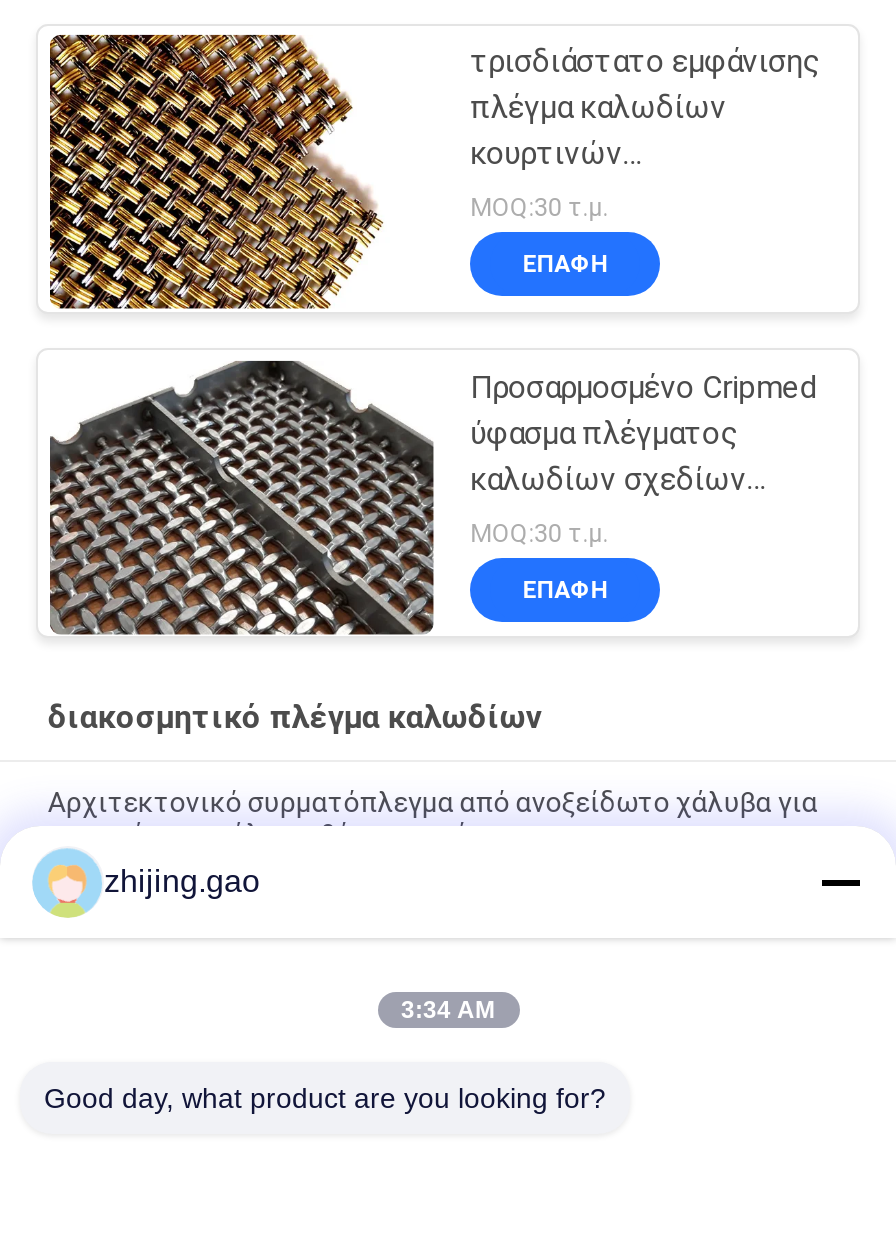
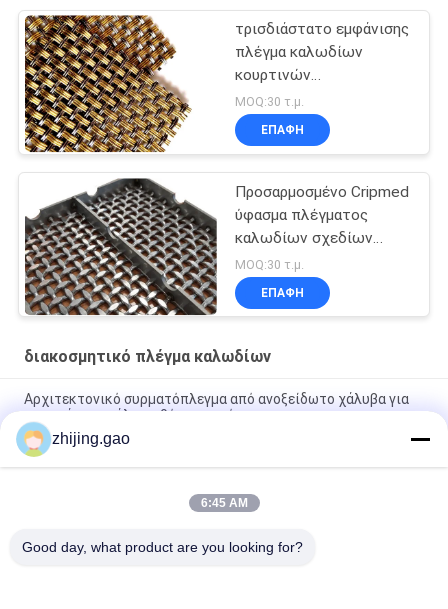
- 3:34 AM
+ 6:45 AM
